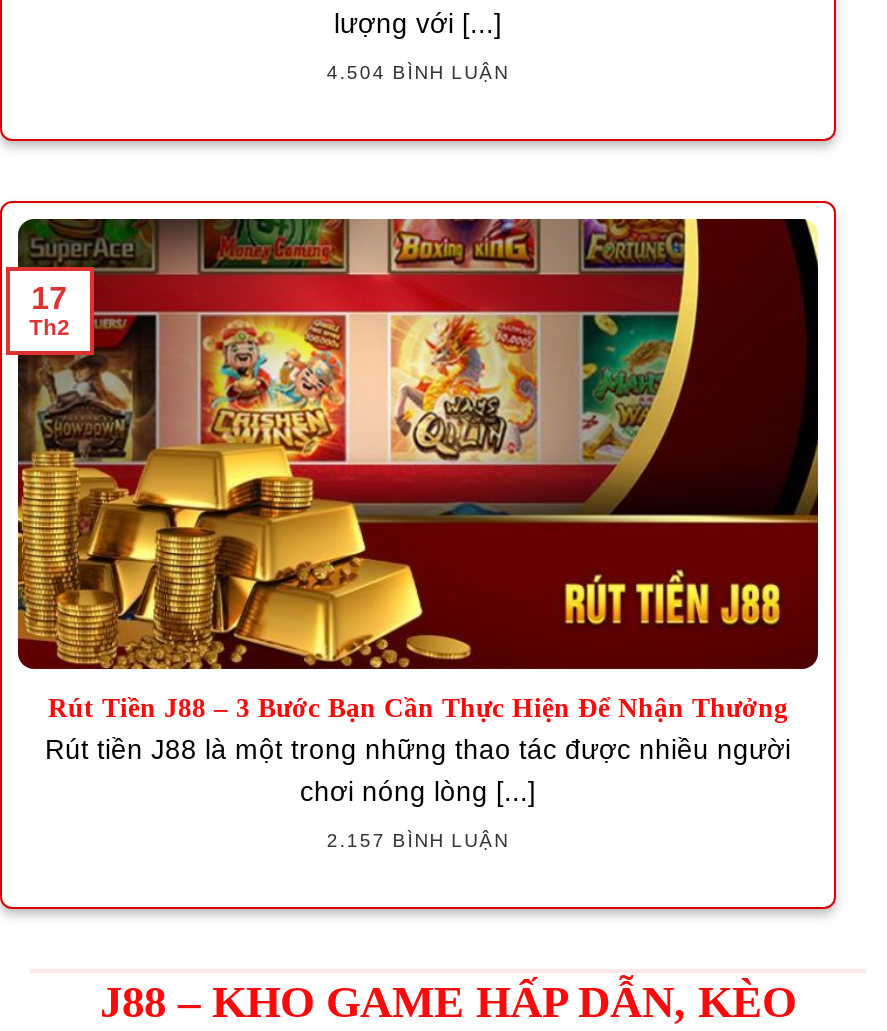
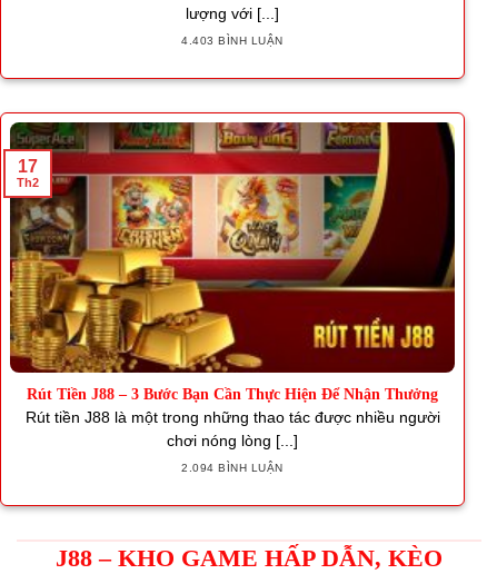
- 4.504 BÌNH LUẬN
+ 4.403 BÌNH LUẬN

- 2.157 BÌNH LUẬN
+ 2.094 BÌNH LUẬN
